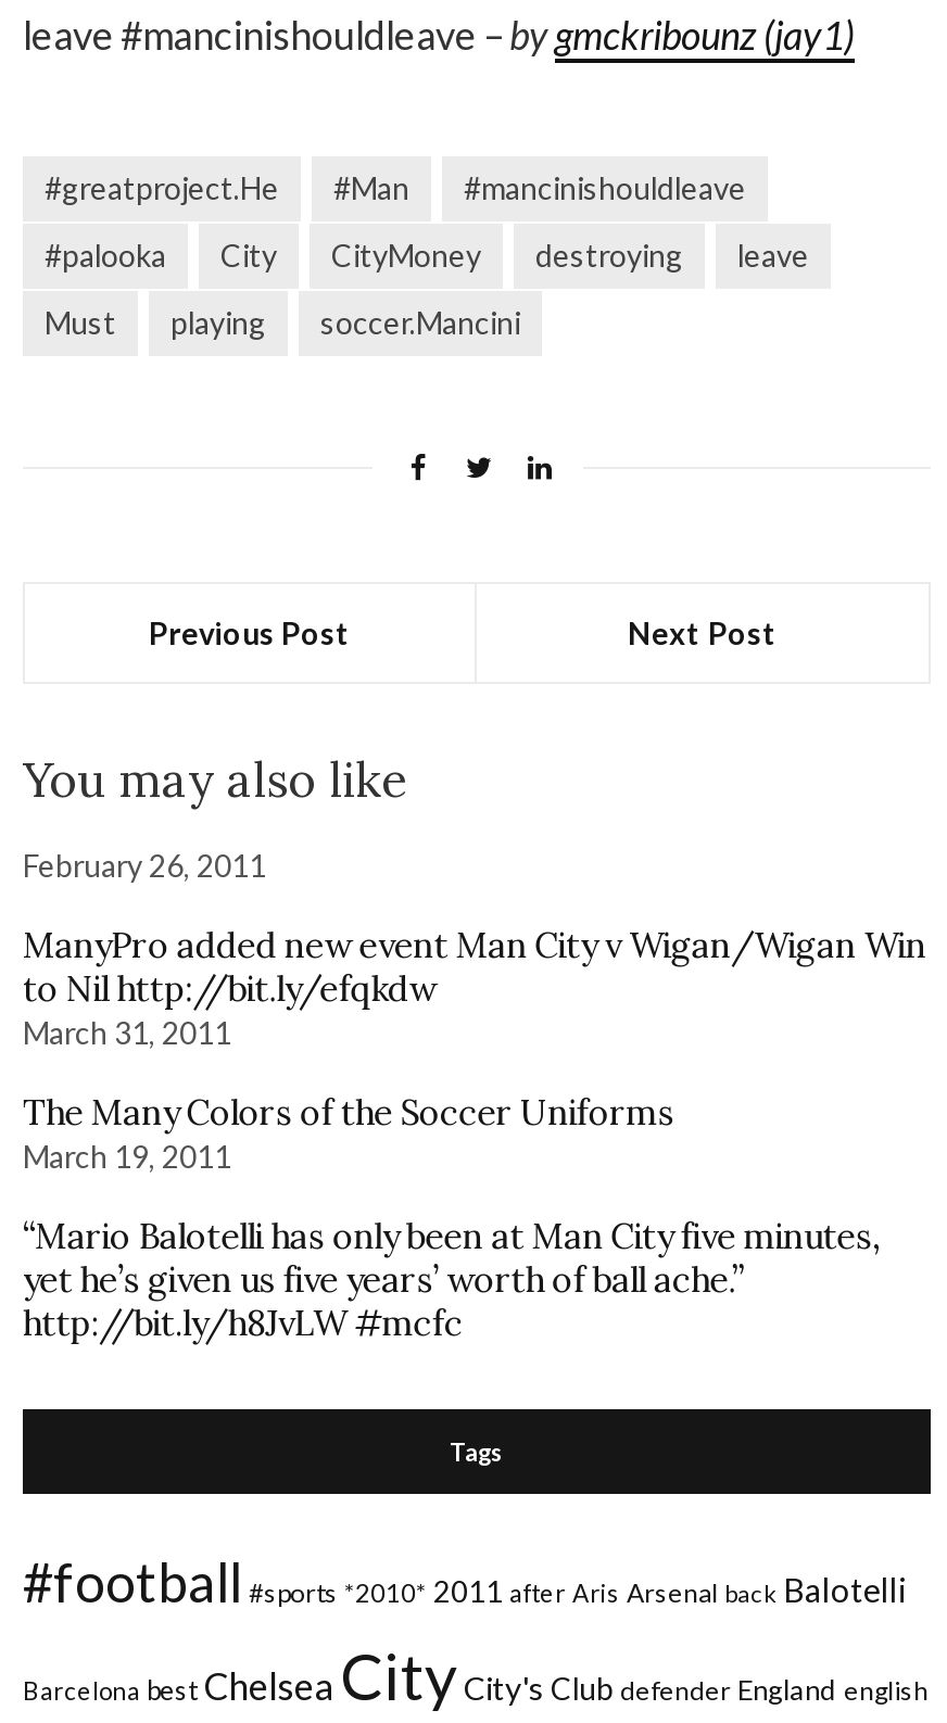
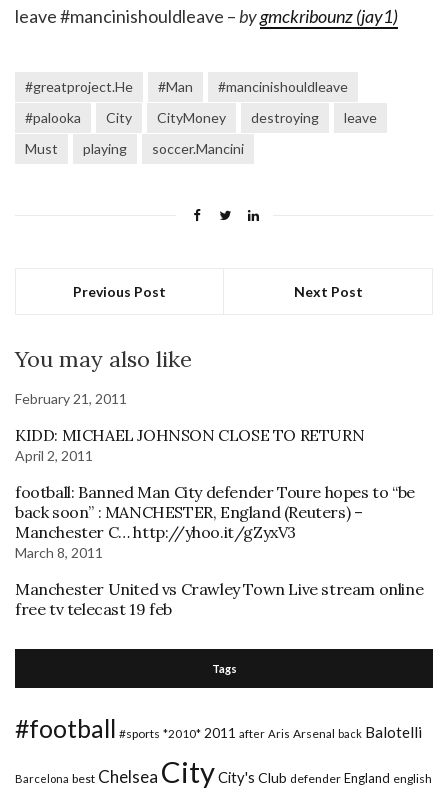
- February 26, 2011
+ February 21, 2011

- ManyPro added new event Man City v Wigan/Wigan Win
- to Nil http://bit.ly/efqkdw
- March 31, 2011
+ KIDD: MICHAEL JOHNSON CLOSE TO RETURN
+ April 2, 2011

- The Many Colors of the Soccer Uniforms
- March 19, 2011
+ football: Banned Man City defender Toure hopes to “be
+ back soon” : MANCHESTER, England (Reuters) –
+ Manchester C… http://yhoo.it/gZyxV3
+ March 8, 2011

- “Mario Balotelli has only been at Man City five minutes,
- yet he’s given us five years’ worth of ball ache.”
- http://bit.ly/h8JvLW #mcfc
+ Manchester United vs Crawley Town Live stream online
+ free tv telecast 19 feb
